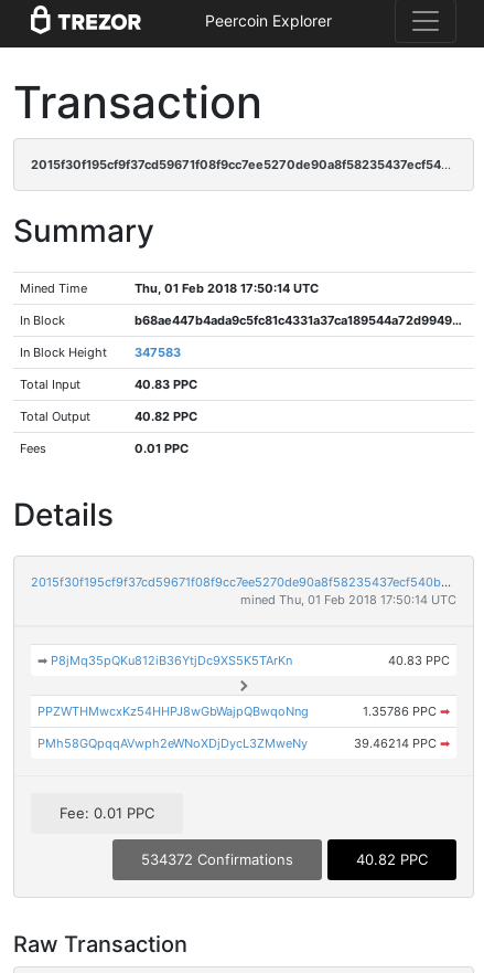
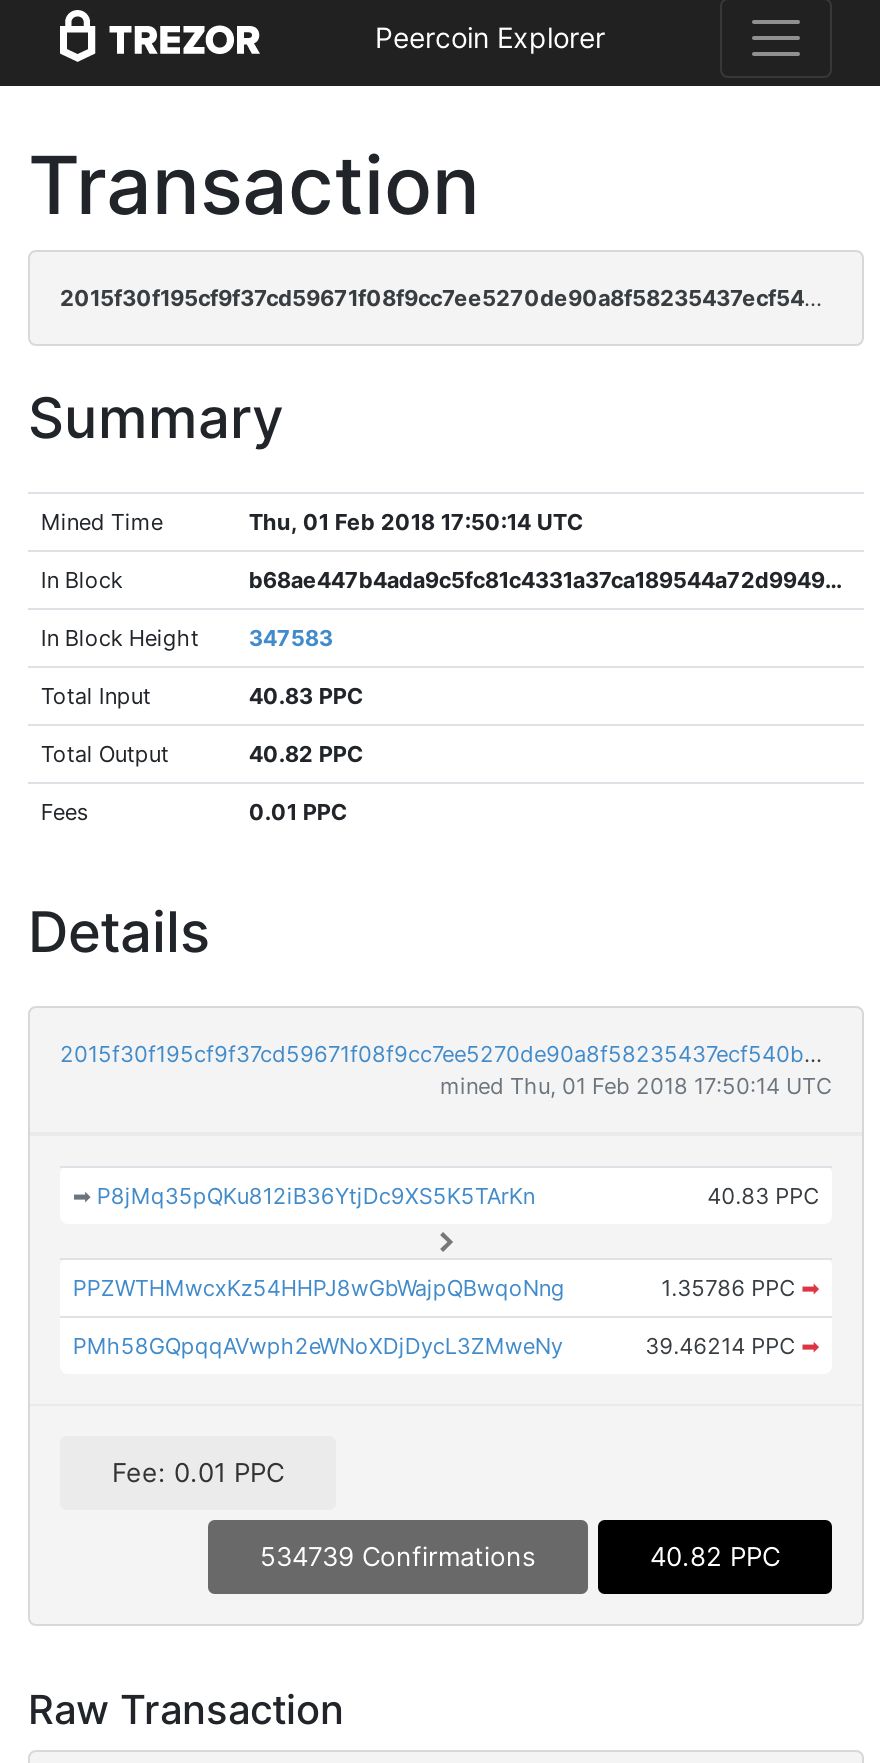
- 534372 Confirmations
+ 534739 Confirmations
